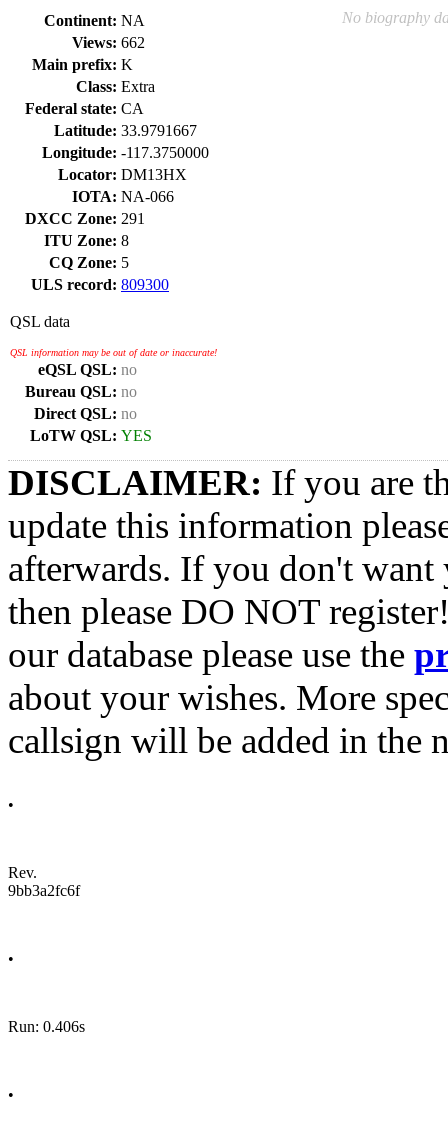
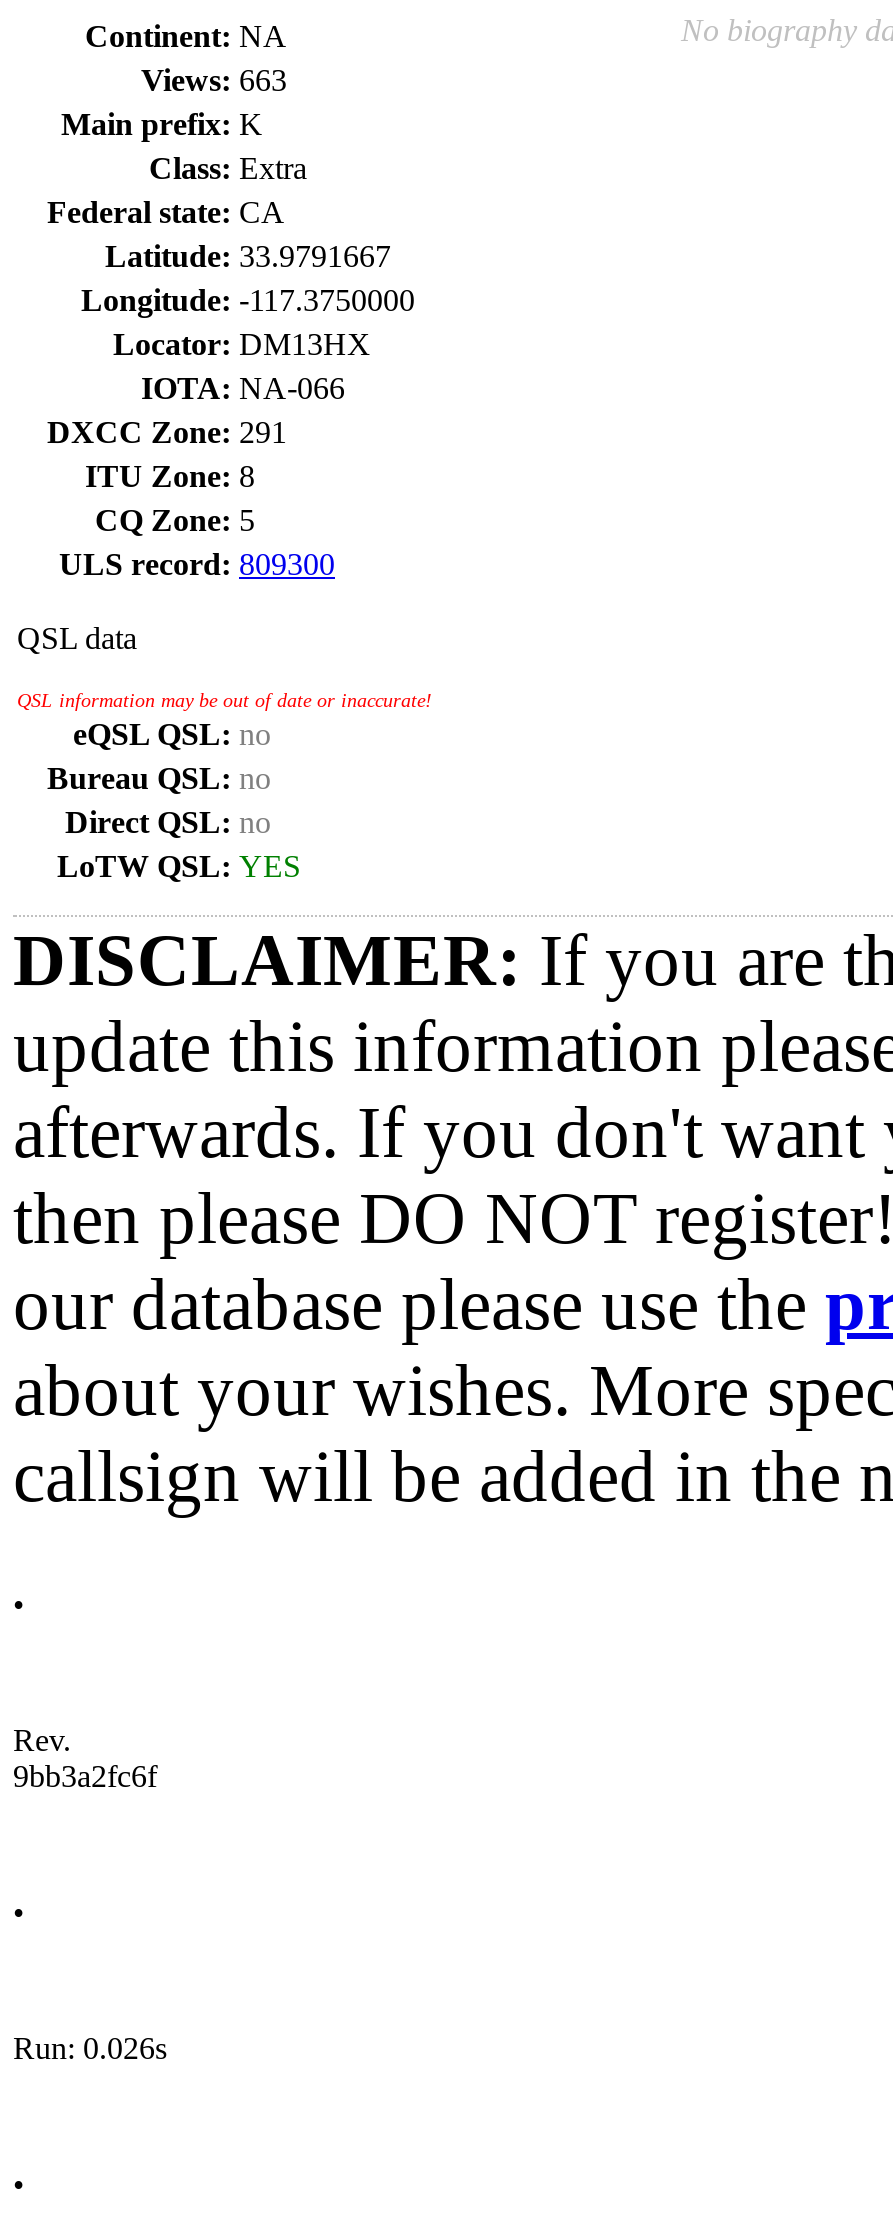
- Views: 662
+ Views: 663

- Run: 0.406s
+ Run: 0.026s
